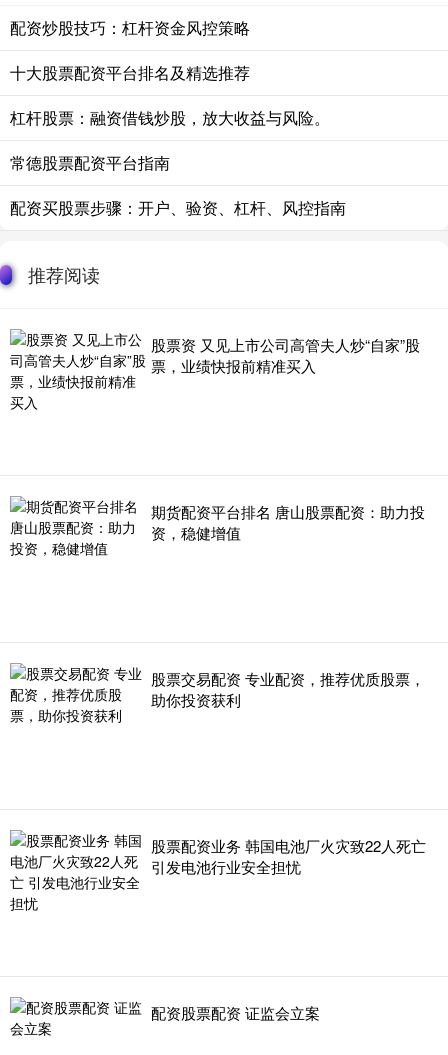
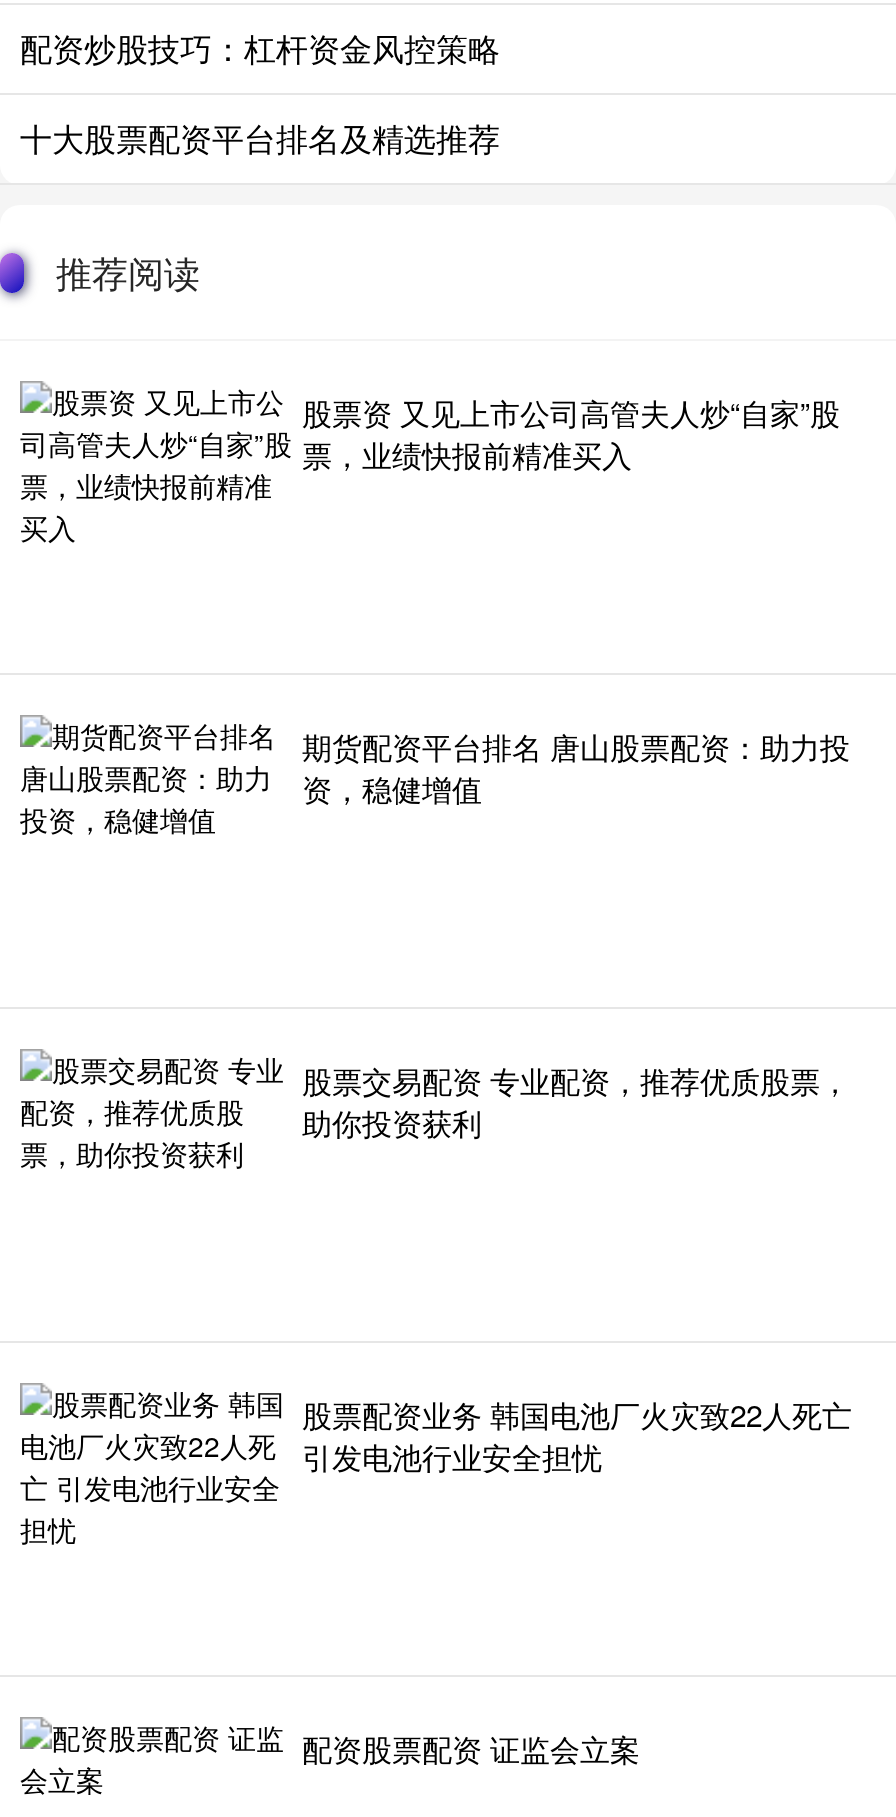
- 杠杆股票：融资借钱炒股，放大收益与风险。
- 常德股票配资平台指南
- 配资买股票步骤：开户、验资、杠杆、风控指南
